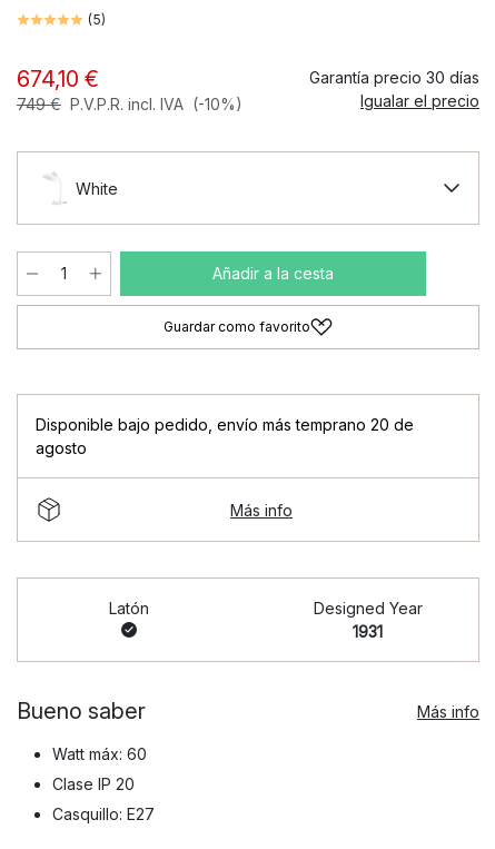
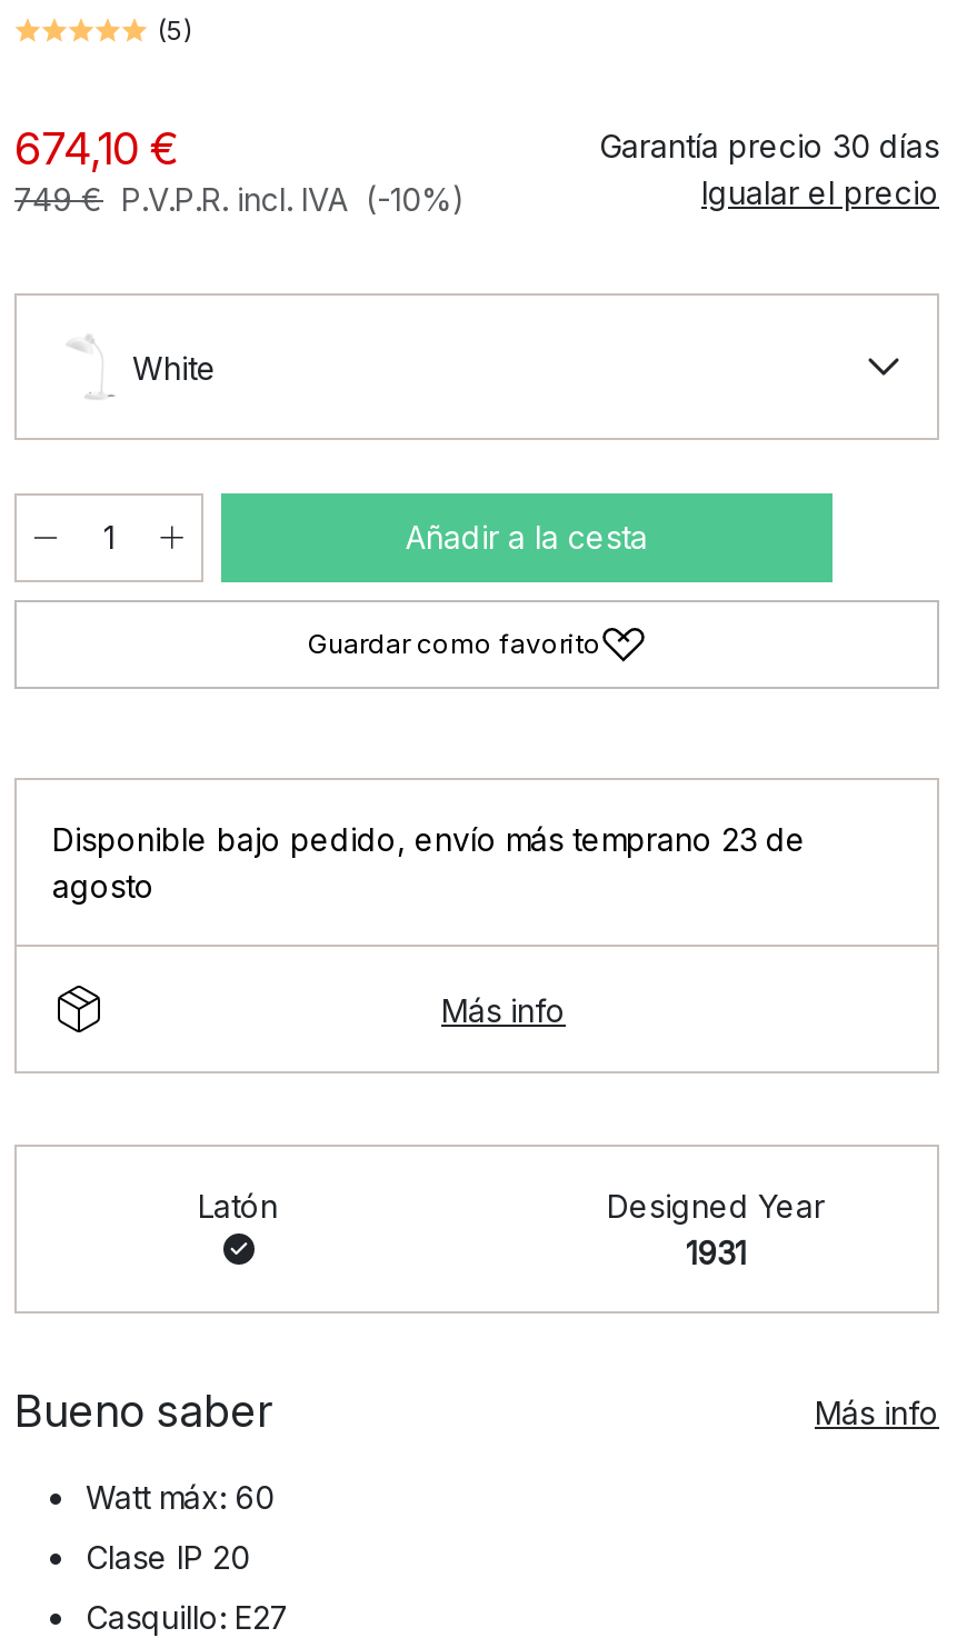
- Disponible bajo pedido, envío más temprano 20 de
+ Disponible bajo pedido, envío más temprano 23 de
